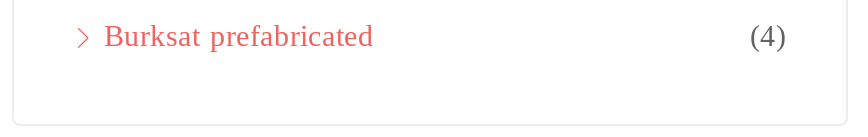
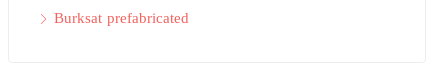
- (4)
